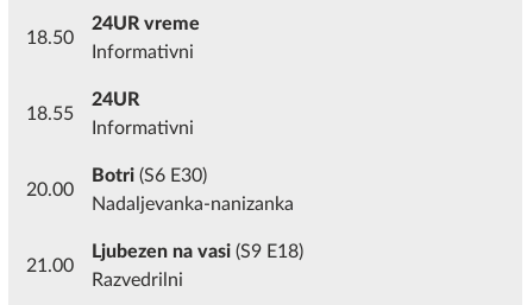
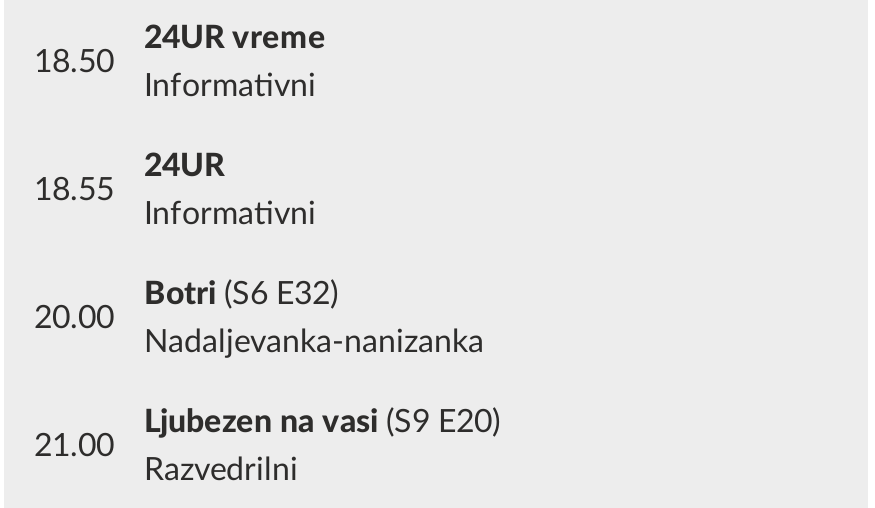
- Botri (S6 E30)
+ Botri (S6 E32)

- Ljubezen na vasi (S9 E18)
+ Ljubezen na vasi (S9 E20)
